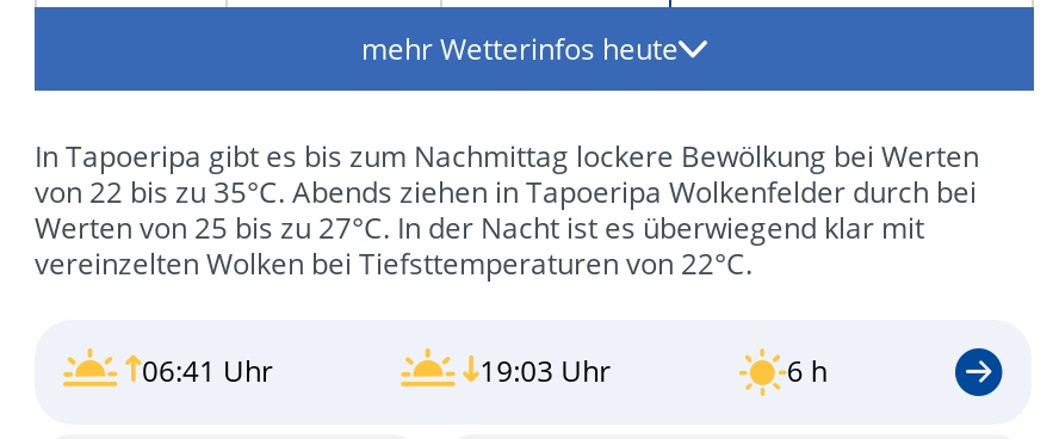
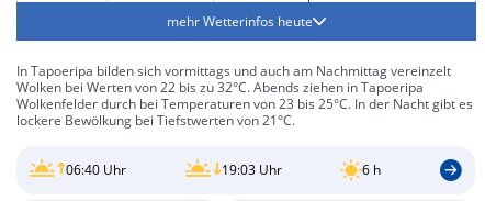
- In Tapoeripa gibt es bis zum Nachmittag lockere Bewölkung bei Werten
- von 22 bis zu 35°C. Abends ziehen in Tapoeripa Wolkenfelder durch bei
- Werten von 25 bis zu 27°C. In der Nacht ist es überwiegend klar mit
- vereinzelten Wolken bei Tiefsttemperaturen von 22°C.
+ In Tapoeripa bilden sich vormittags und auch am Nachmittag vereinzelt
+ Wolken bei Werten von 22 bis zu 32°C. Abends ziehen in Tapoeripa
+ Wolkenfelder durch bei Temperaturen von 23 bis 25°C. In der Nacht gibt es
+ lockere Bewölkung bei Tiefstwerten von 21°C.

- 06:41 Uhr
+ 06:40 Uhr
